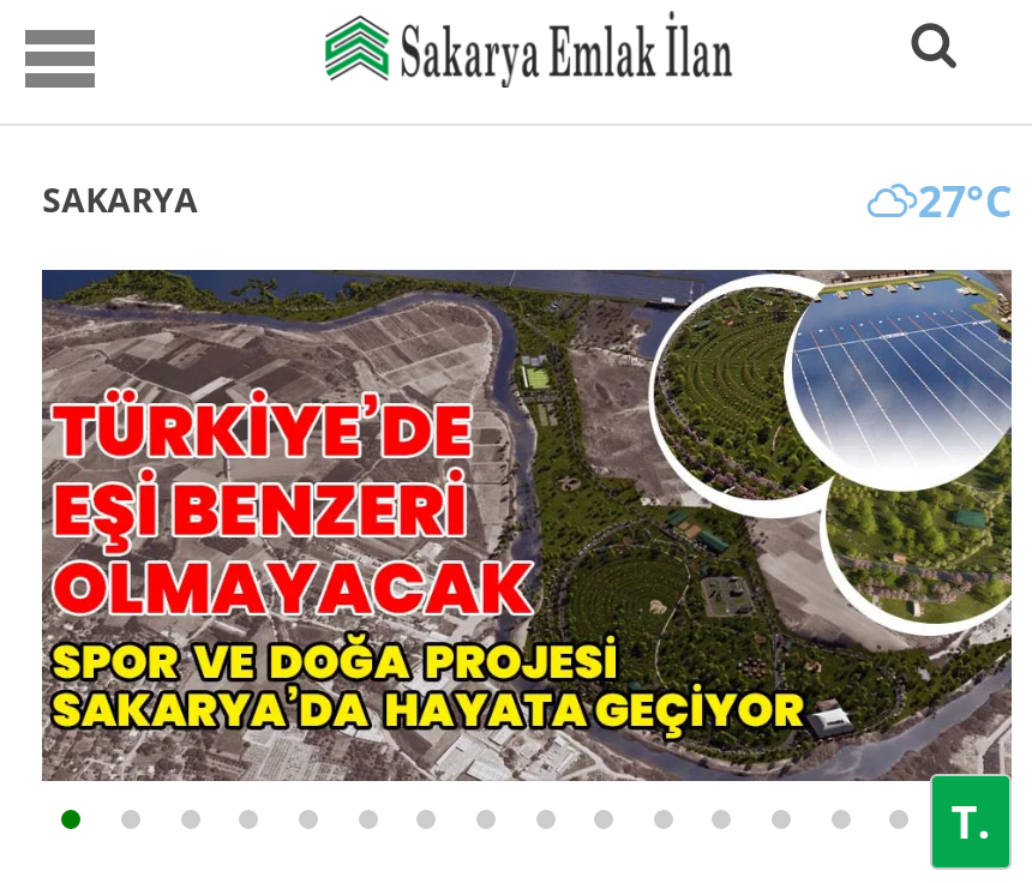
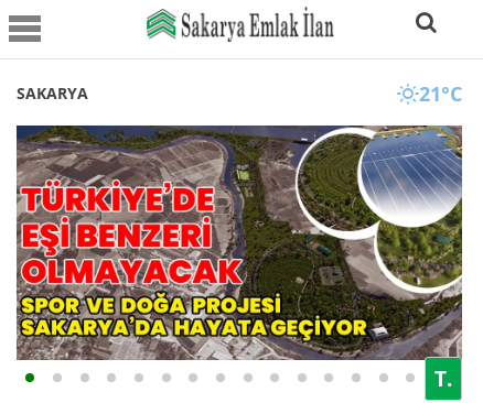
- 27°C
+ 21°C
